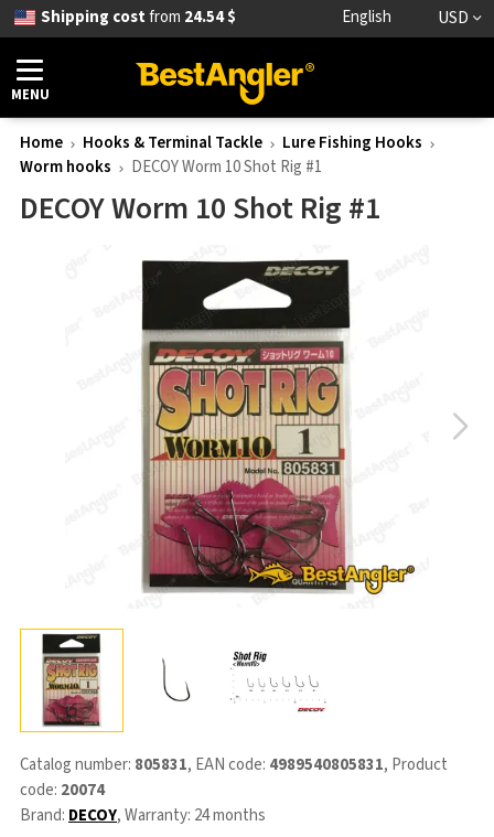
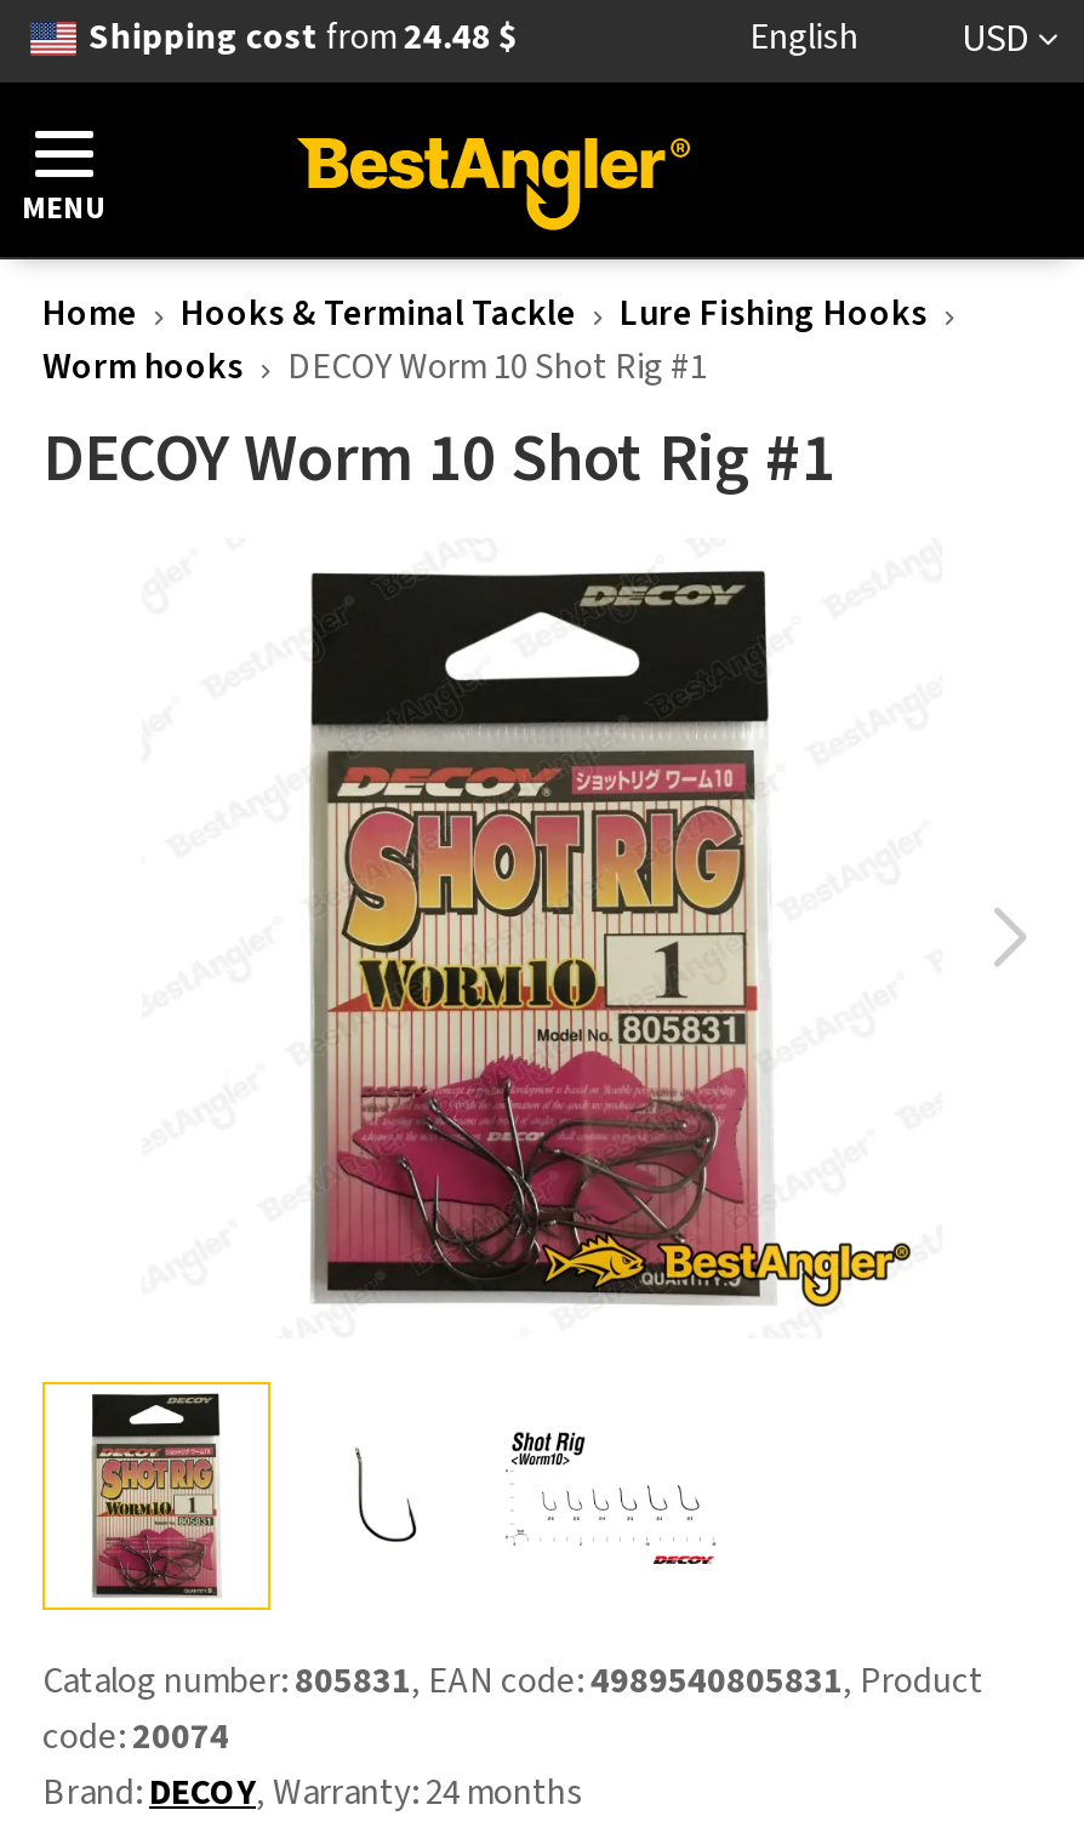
- Shipping cost from 24.54 $
+ Shipping cost from 24.48 $
